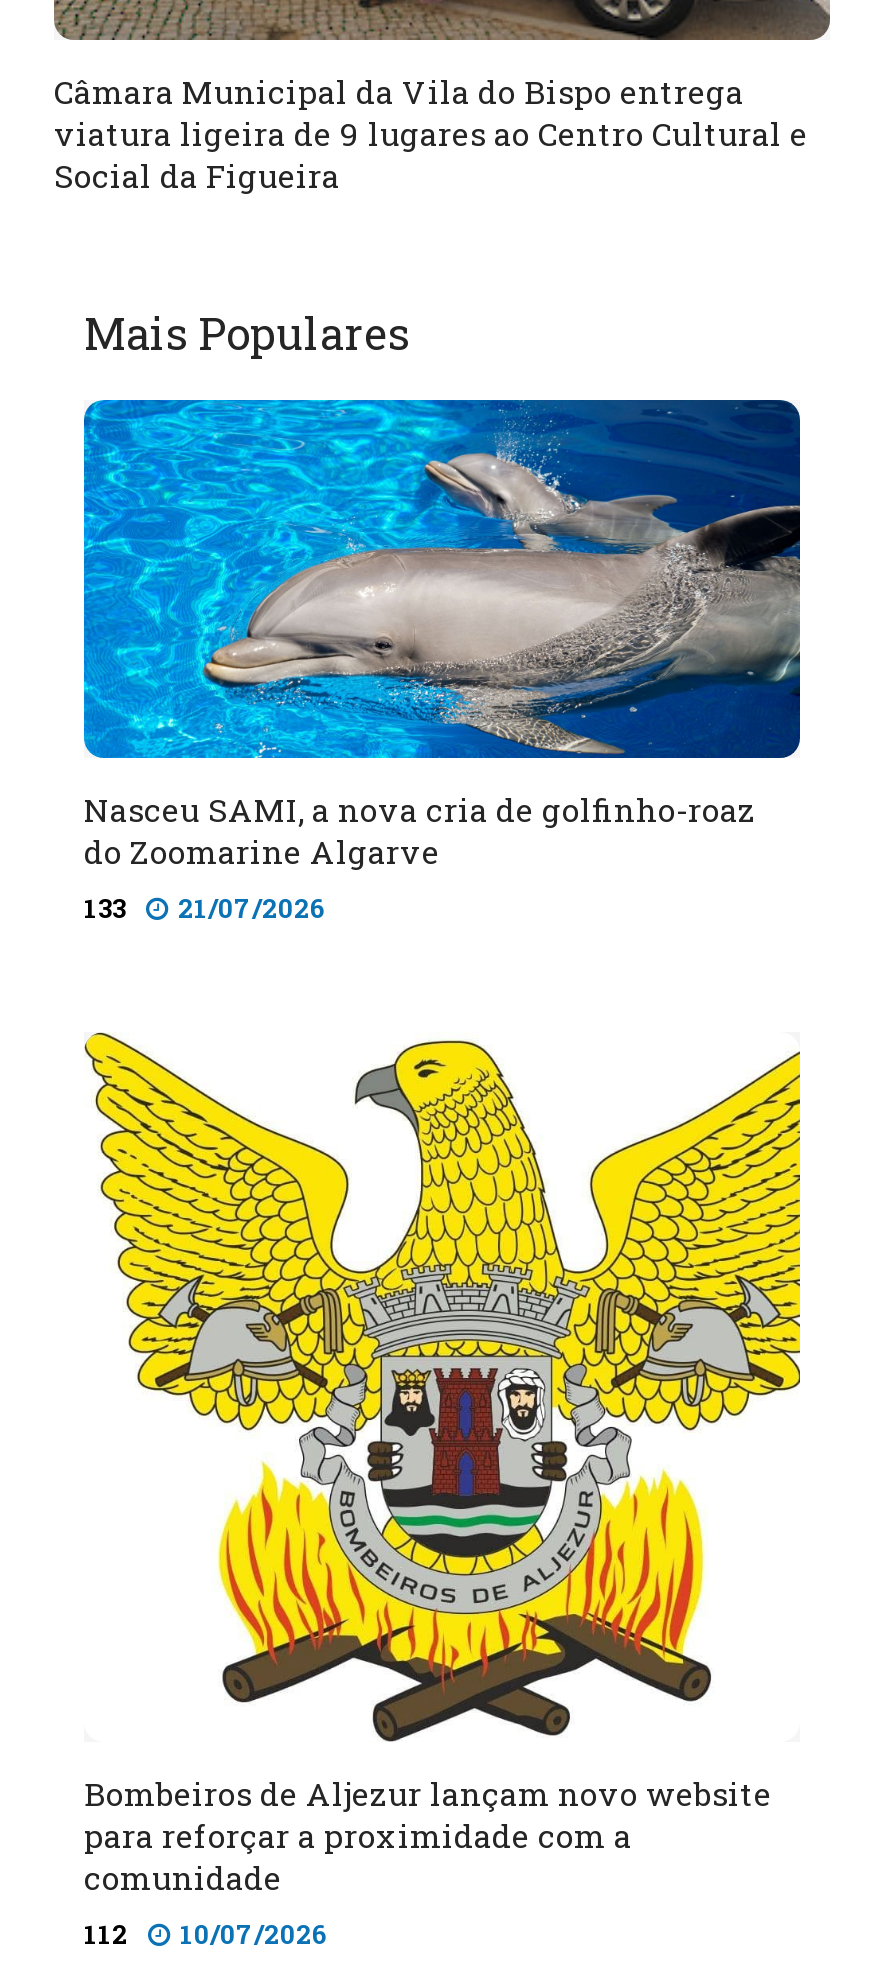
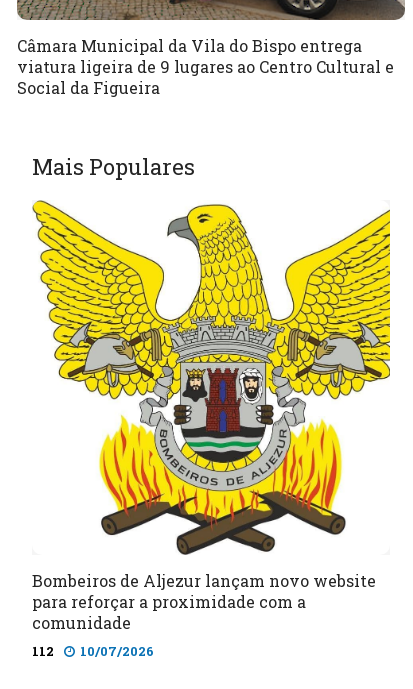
- [image]
- Nasceu SAMI, a nova cria de golfinho-roaz
- do Zoomarine Algarve
- 133
- 21/07/2026
